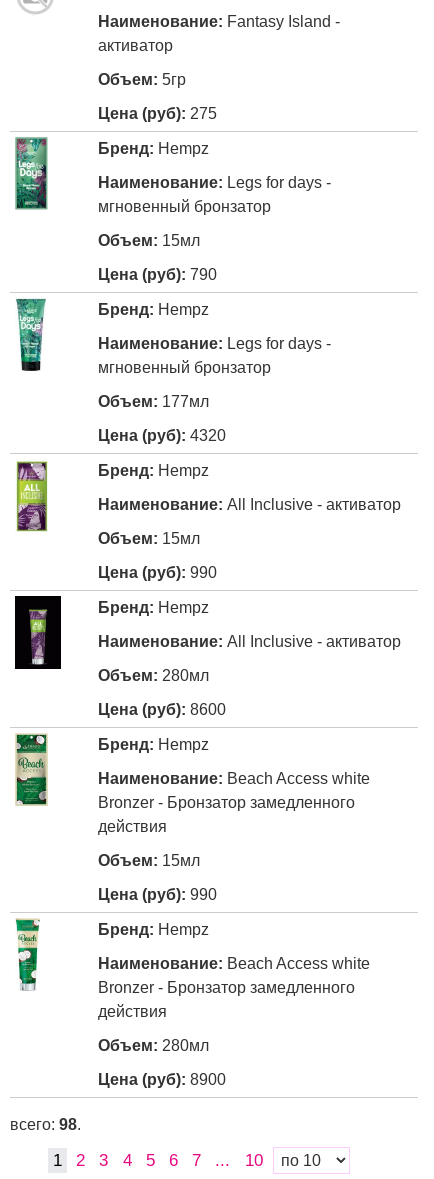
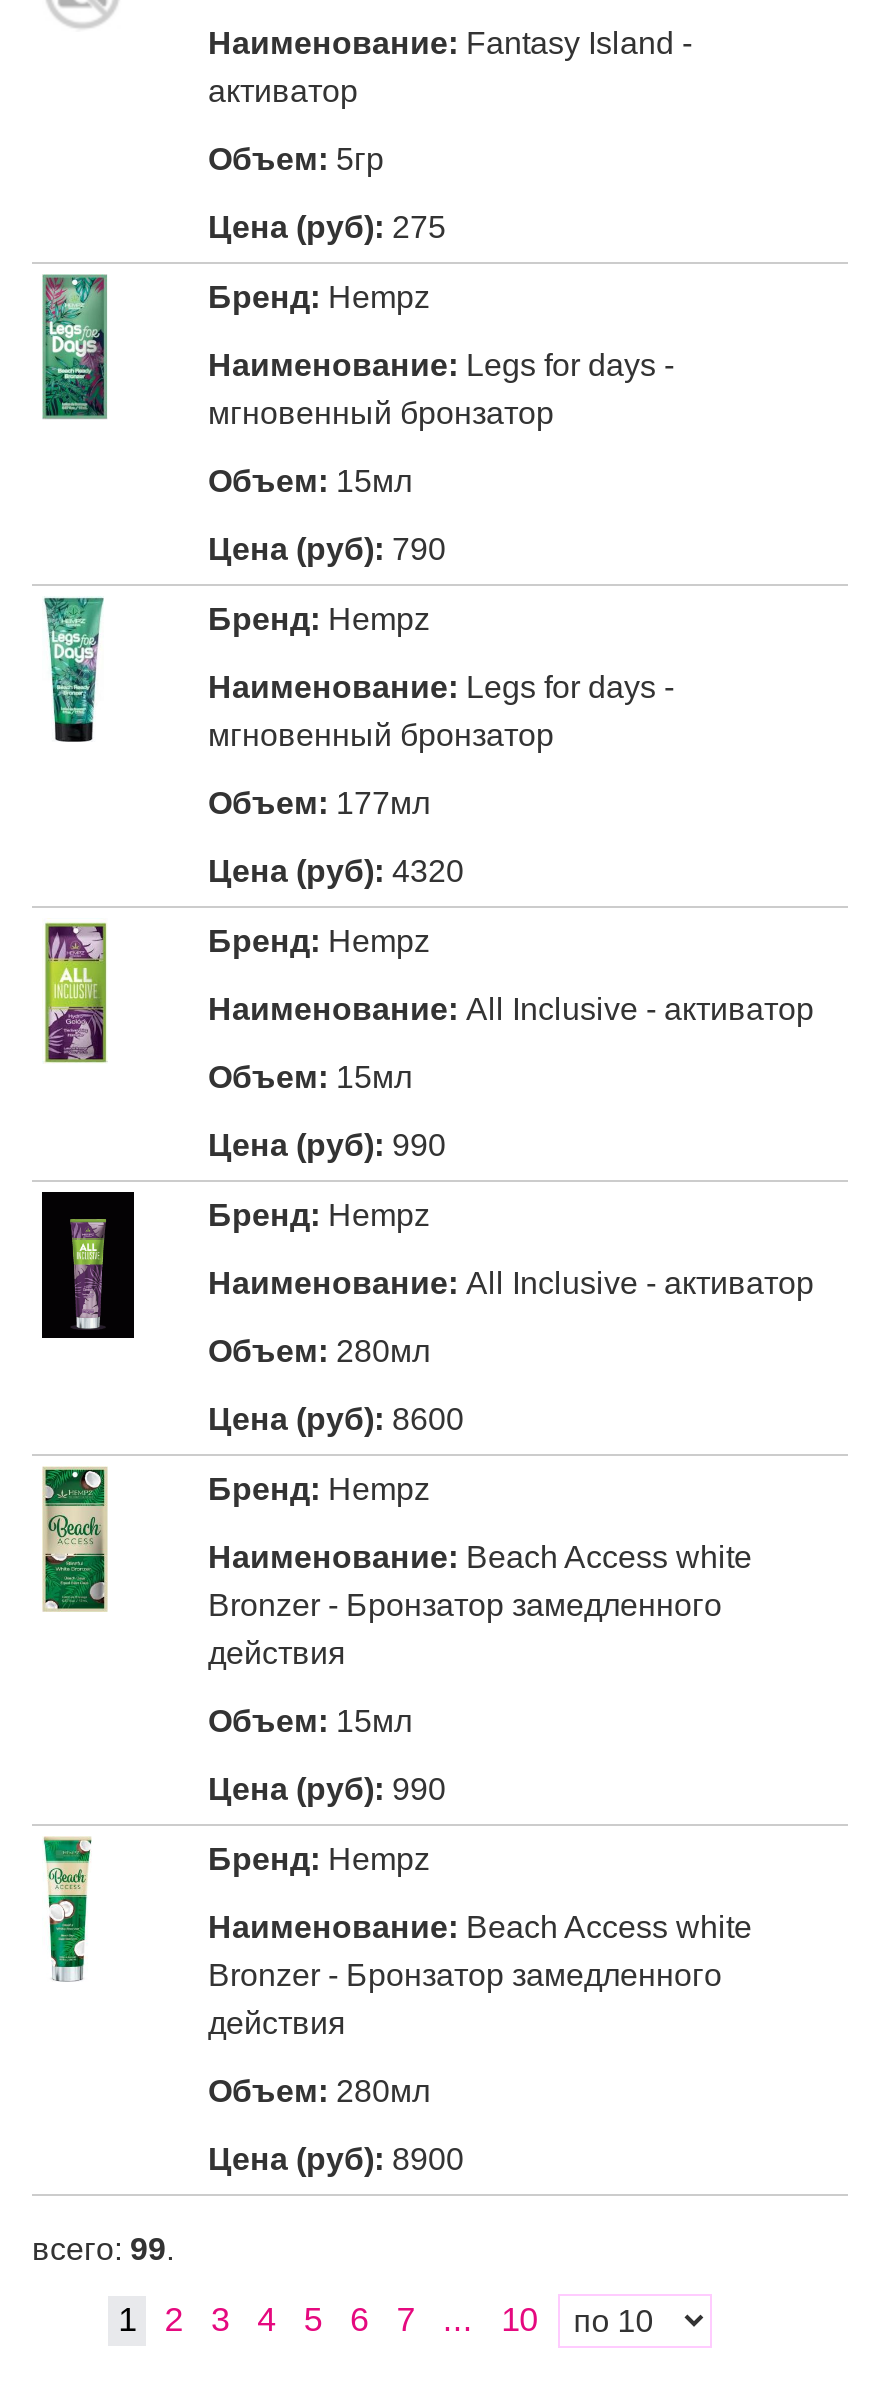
- всего: 98.
+ всего: 99.
